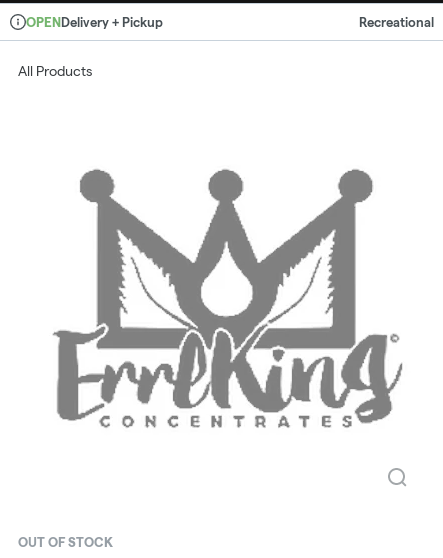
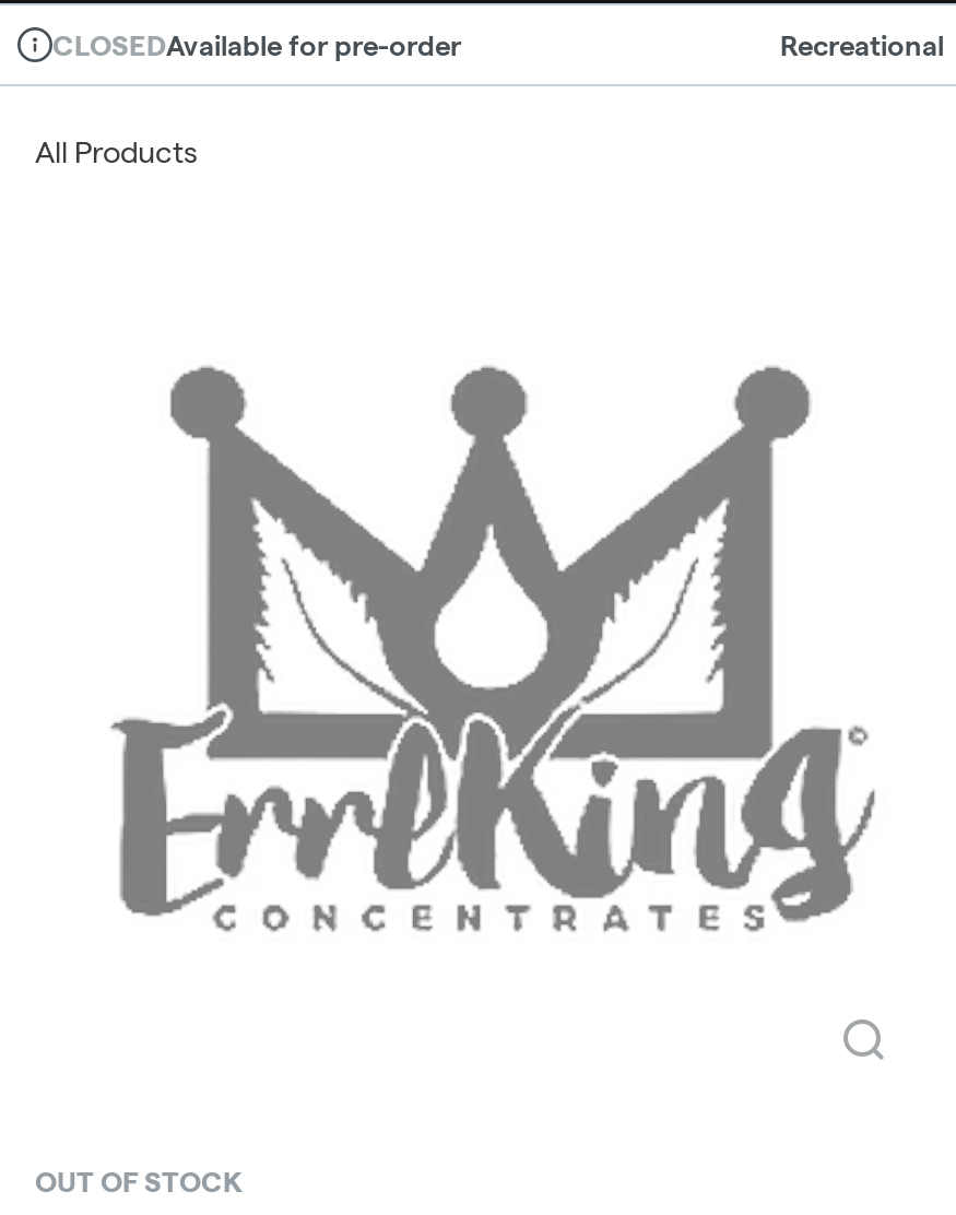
- OPENDelivery + Pickup
+ CLOSEDAvailable for pre-order
